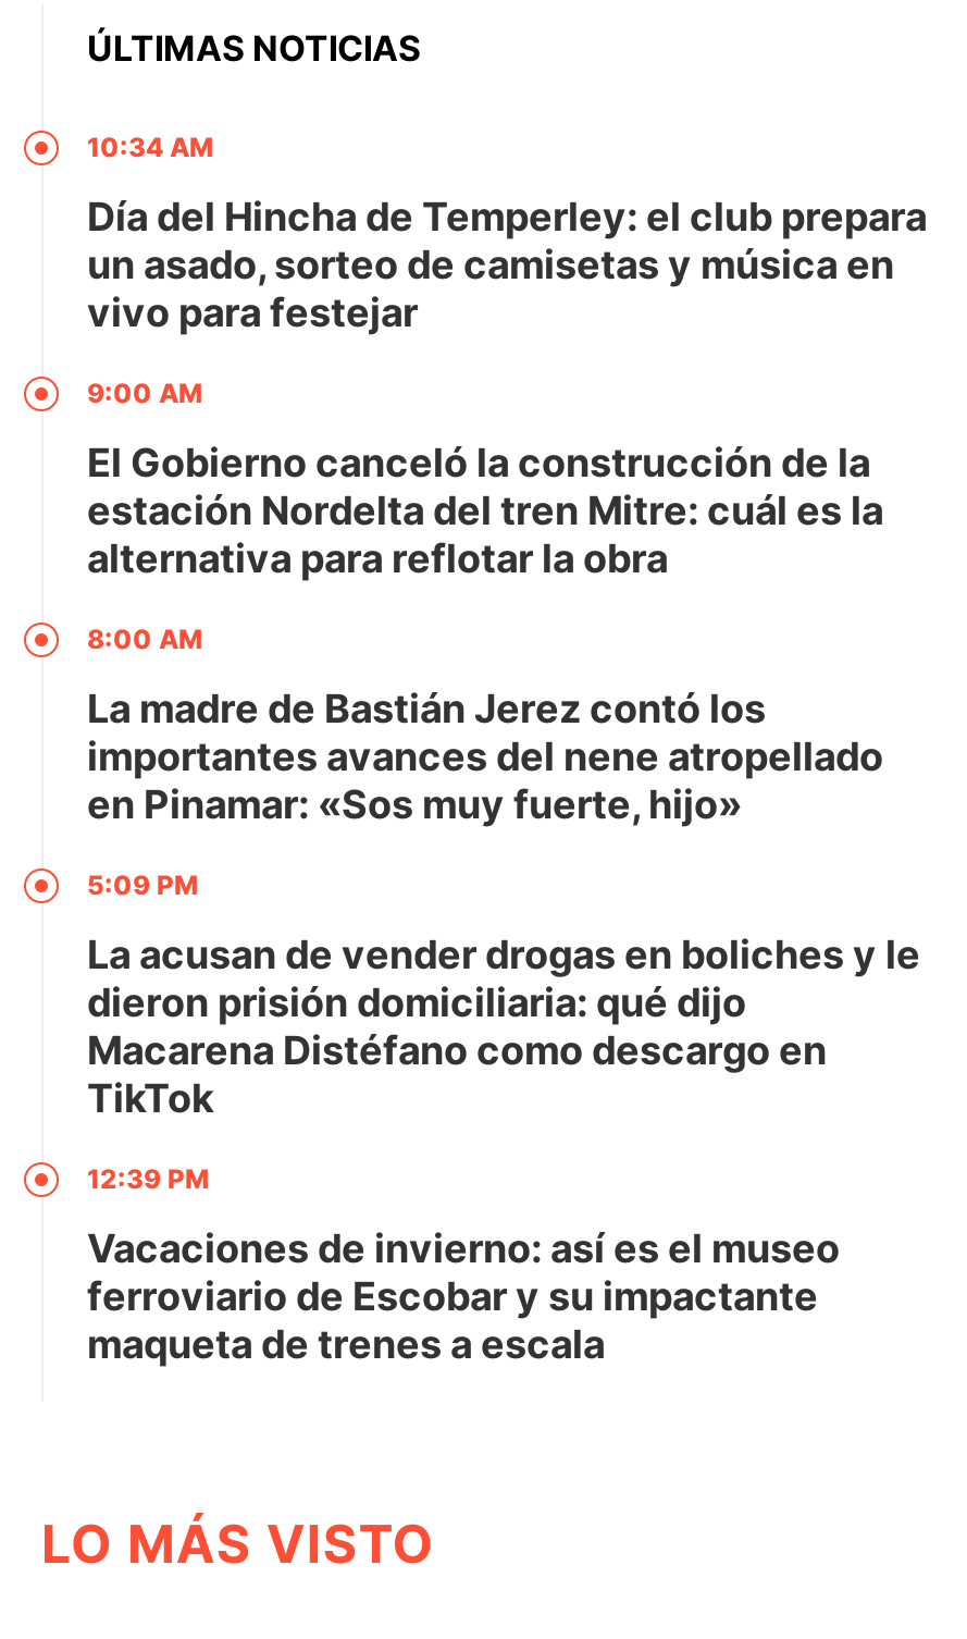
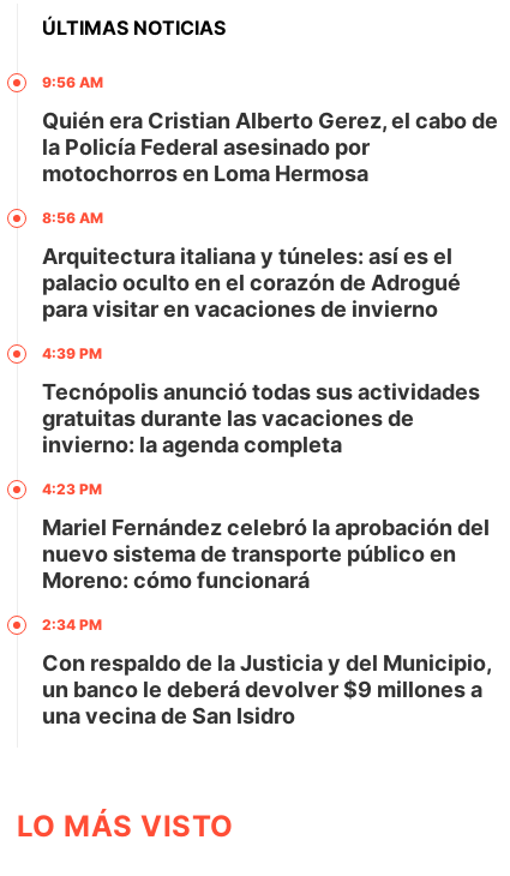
- 10:34 AM
+ 9:56 AM

- Día del Hincha de Temperley: el club prepara
- un asado, sorteo de camisetas y música en
- vivo para festejar
+ Quién era Cristian Alberto Gerez, el cabo de
+ la Policía Federal asesinado por
+ motochorros en Loma Hermosa

- 9:00 AM
+ 8:56 AM

- El Gobierno canceló la construcción de la
- estación Nordelta del tren Mitre: cuál es la
- alternativa para reflotar la obra
+ Arquitectura italiana y túneles: así es el
+ palacio oculto en el corazón de Adrogué
+ para visitar en vacaciones de invierno

- 8:00 AM
+ 4:39 PM

- La madre de Bastián Jerez contó los
- importantes avances del nene atropellado
- en Pinamar: «Sos muy fuerte, hijo»
+ Tecnópolis anunció todas sus actividades
+ gratuitas durante las vacaciones de
+ invierno: la agenda completa

- 5:09 PM
+ 4:23 PM

- La acusan de vender drogas en boliches y le
- dieron prisión domiciliaria: qué dijo
- Macarena Distéfano como descargo en
- TikTok
+ Mariel Fernández celebró la aprobación del
+ nuevo sistema de transporte público en
+ Moreno: cómo funcionará

- 12:39 PM
+ 2:34 PM

- Vacaciones de invierno: así es el museo
- ferroviario de Escobar y su impactante
- maqueta de trenes a escala
+ Con respaldo de la Justicia y del Municipio,
+ un banco le deberá devolver $9 millones a
+ una vecina de San Isidro
